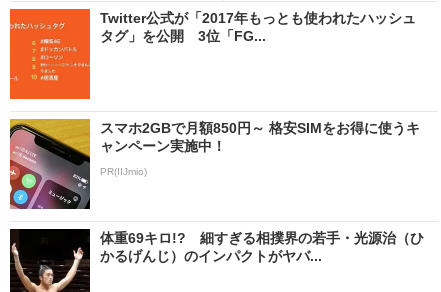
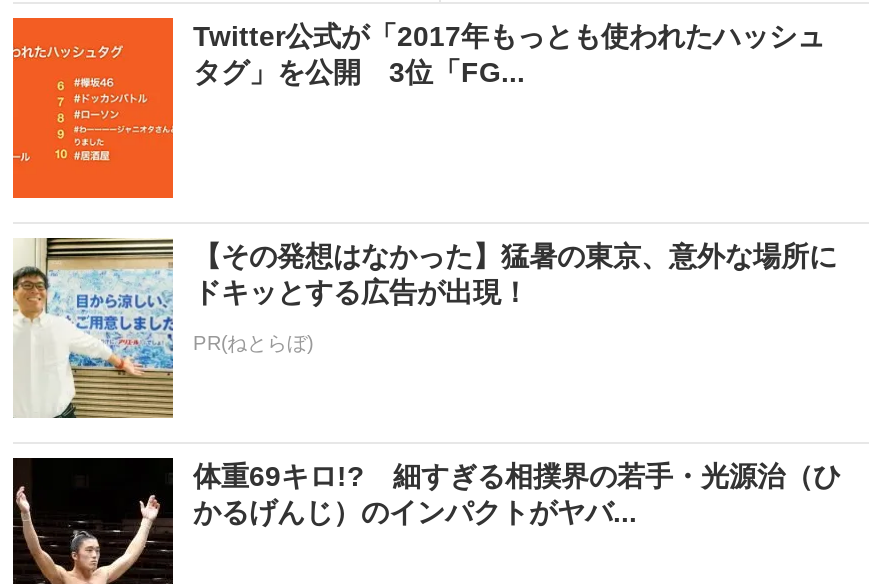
- [image]
- スマホ2GBで月額850円～ 格安SIMをお得に使うキ
- ャンペーン実施中！
+ [image]
+ 【その発想はなかった】猛暑の東京、意外な場所に
+ ドキッとする広告が出現！

- PR(IIJmio)
+ PR(ねとらぼ)
